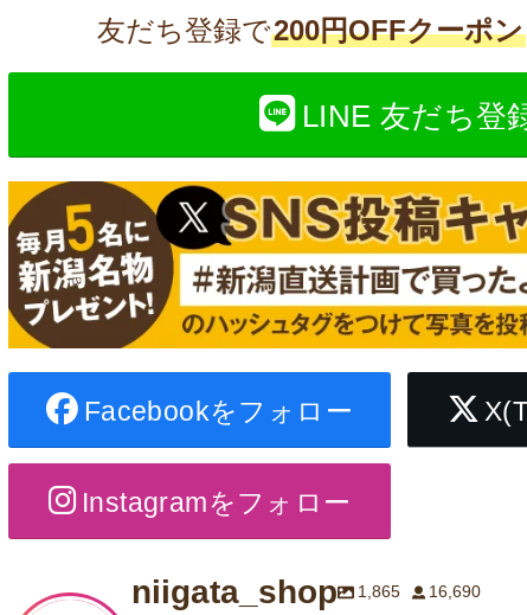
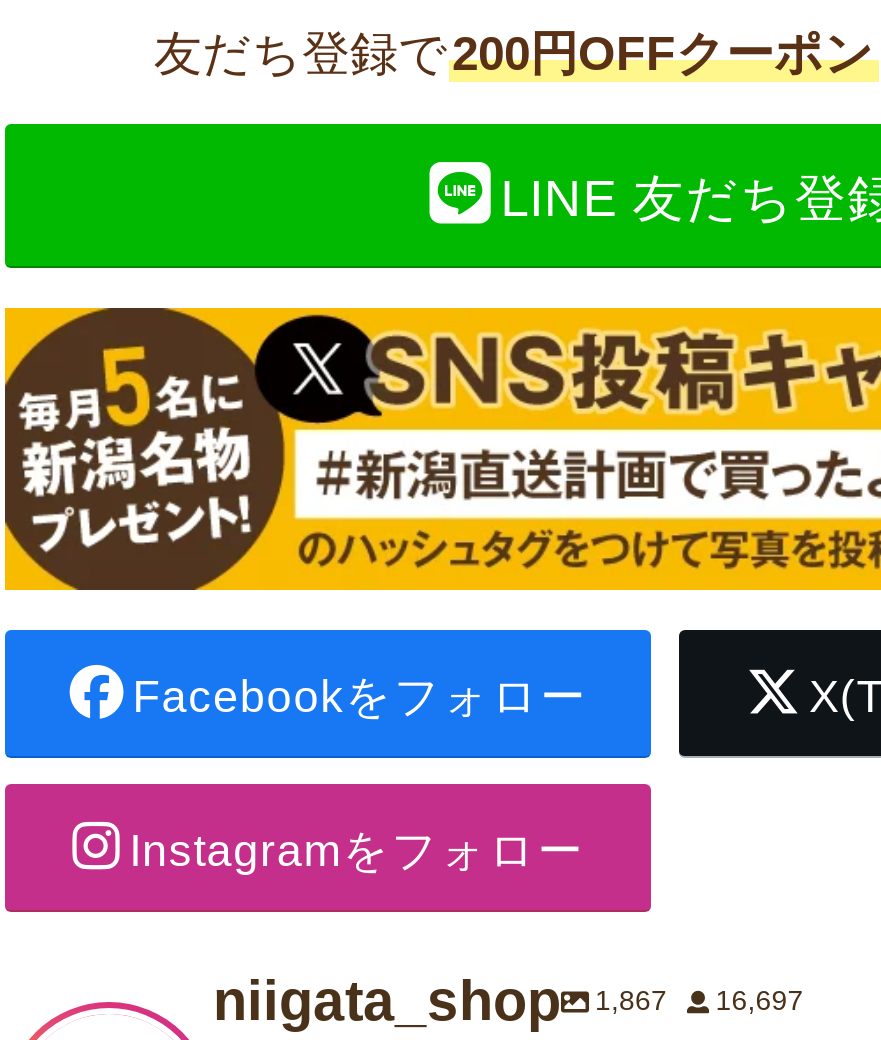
- 1,865
+ 1,867

- 16,690
+ 16,697
